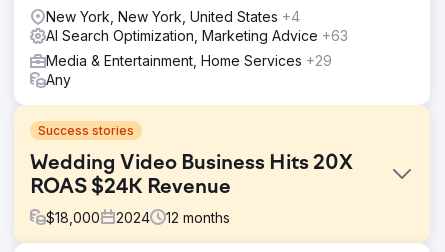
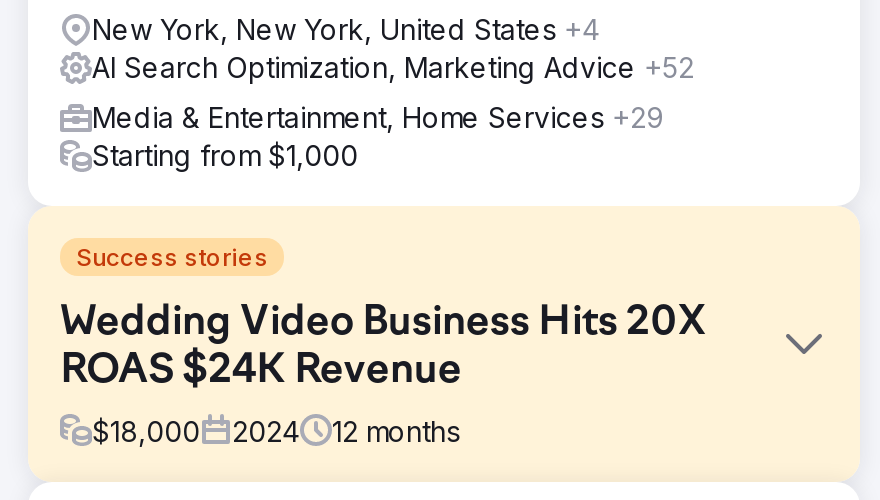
- AI Search Optimization, Marketing Advice +63
+ AI Search Optimization, Marketing Advice +52

- Any
+ Starting from $1,000
